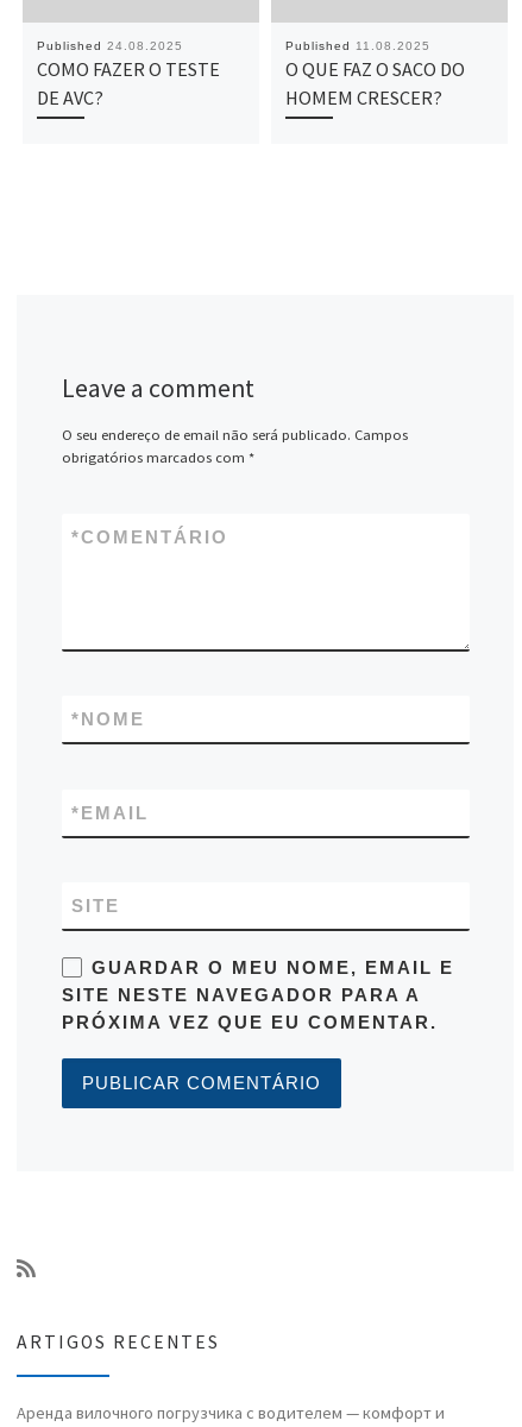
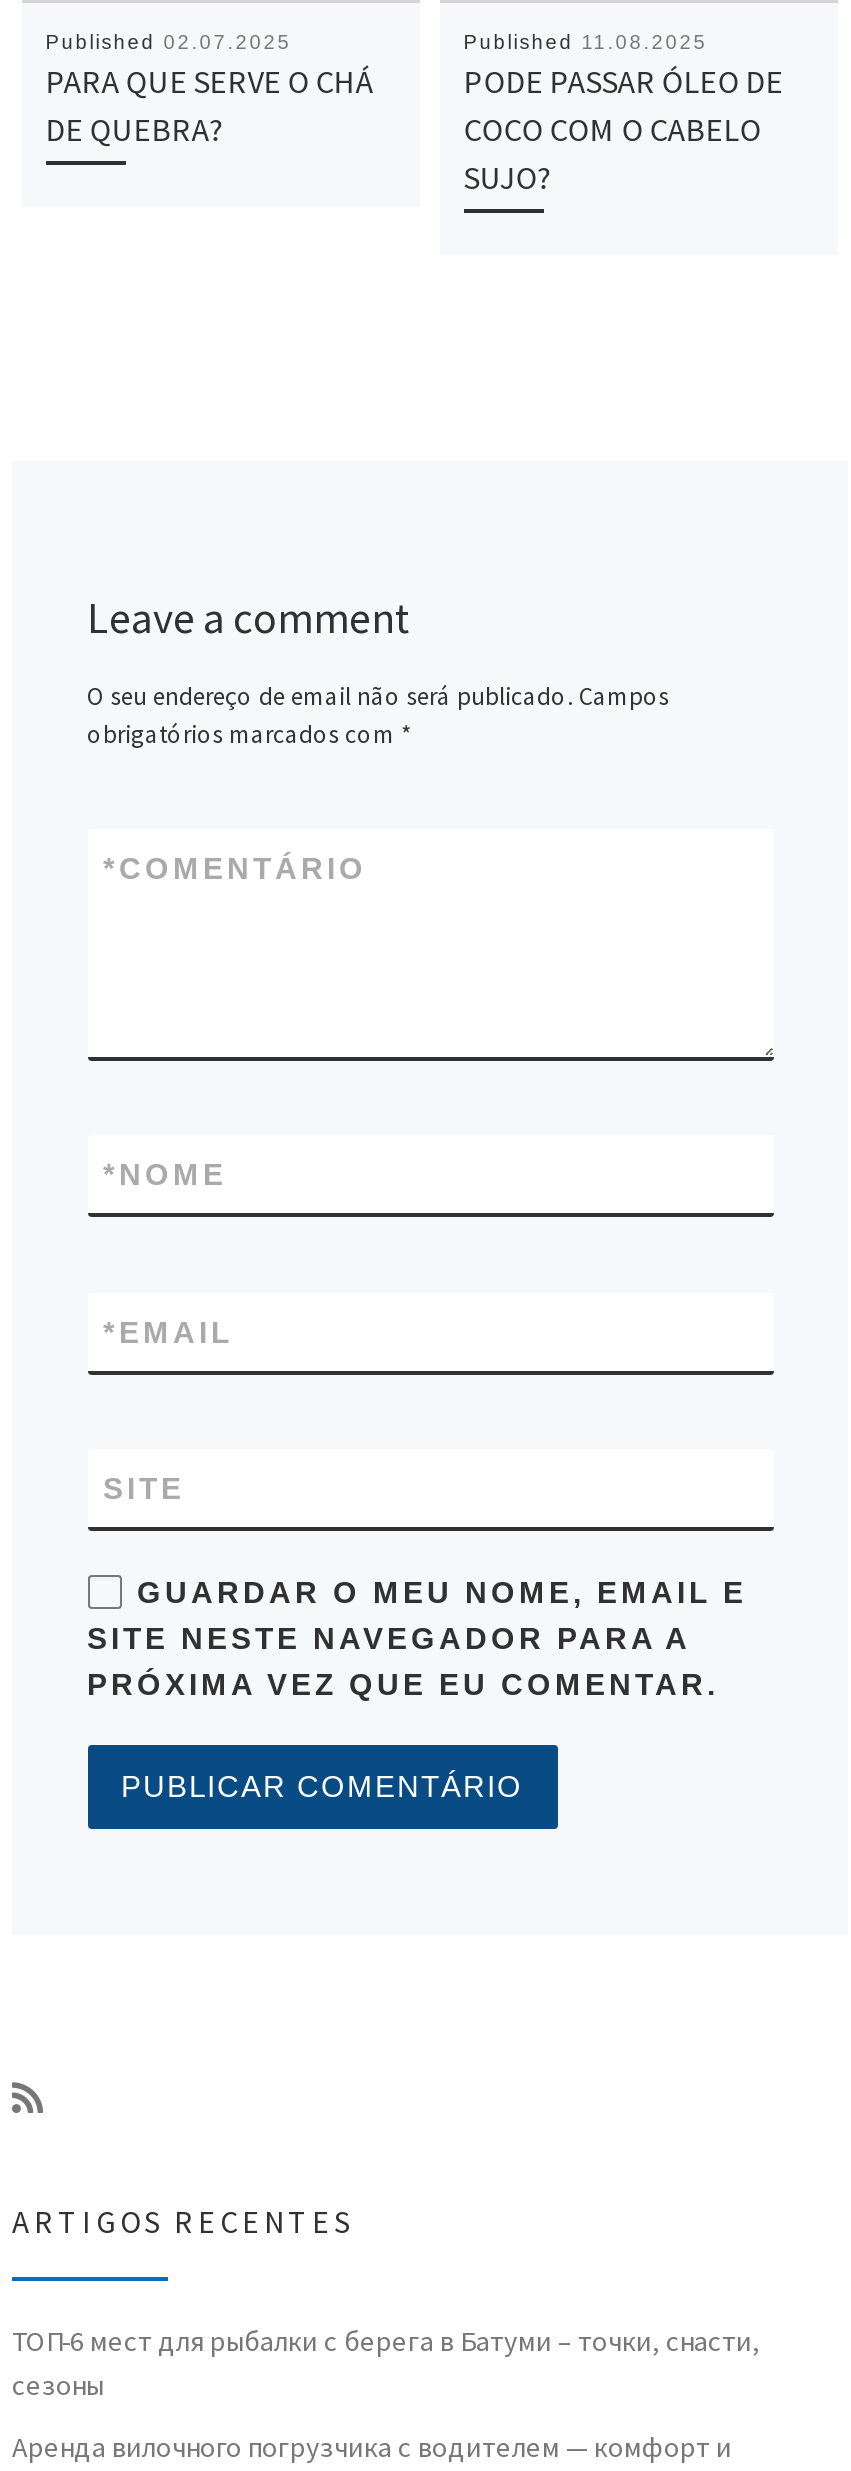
- Published 24.08.2025
- COMO FAZER O TESTE
- DE AVC?
+ Published 02.07.2025
+ PARA QUE SERVE O CHÁ
+ DE QUEBRA?

- O QUE FAZ O SACO DO
- HOMEM CRESCER?
+ PODE PASSAR ÓLEO DE
+ COCO COM O CABELO
+ SUJO?

+ ТОП-6 мест для рыбалки с берега в Батуми – точки, снасти,
+ сезоны
